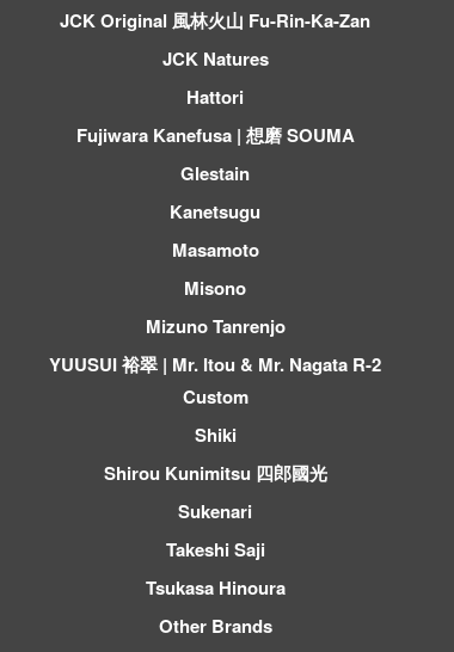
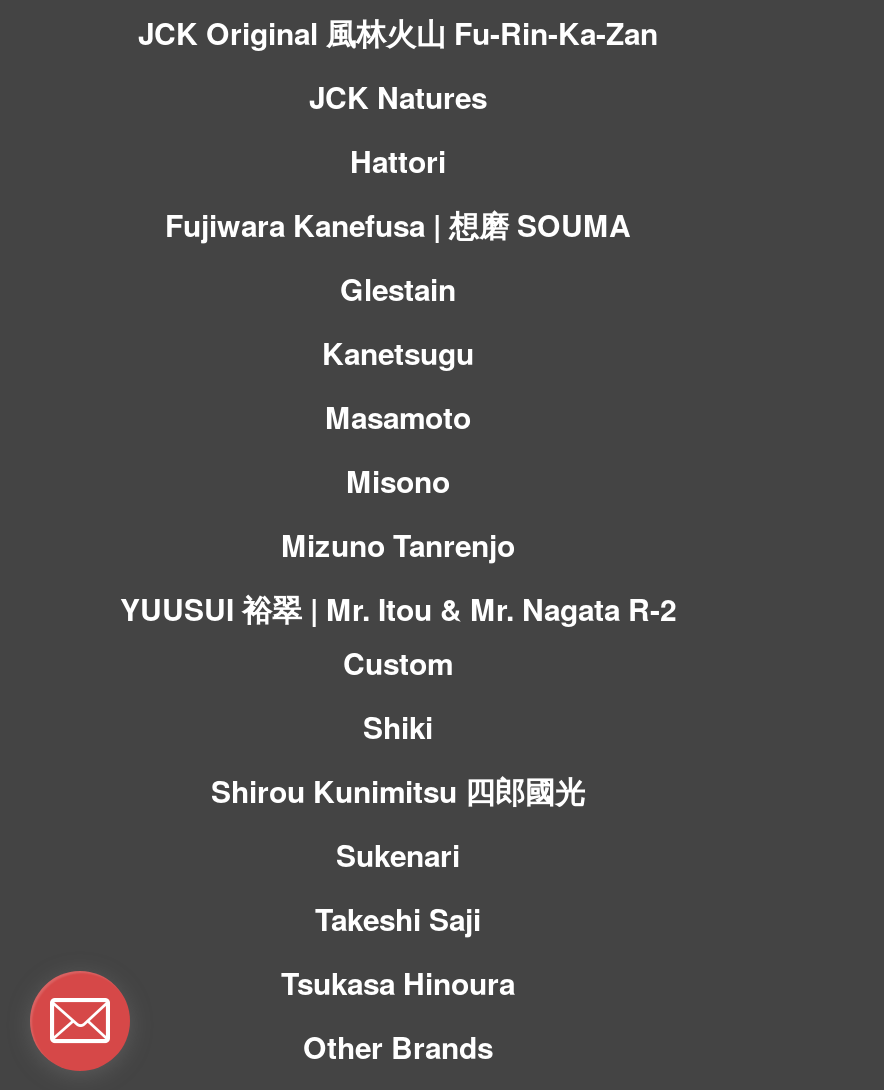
+ [image]
